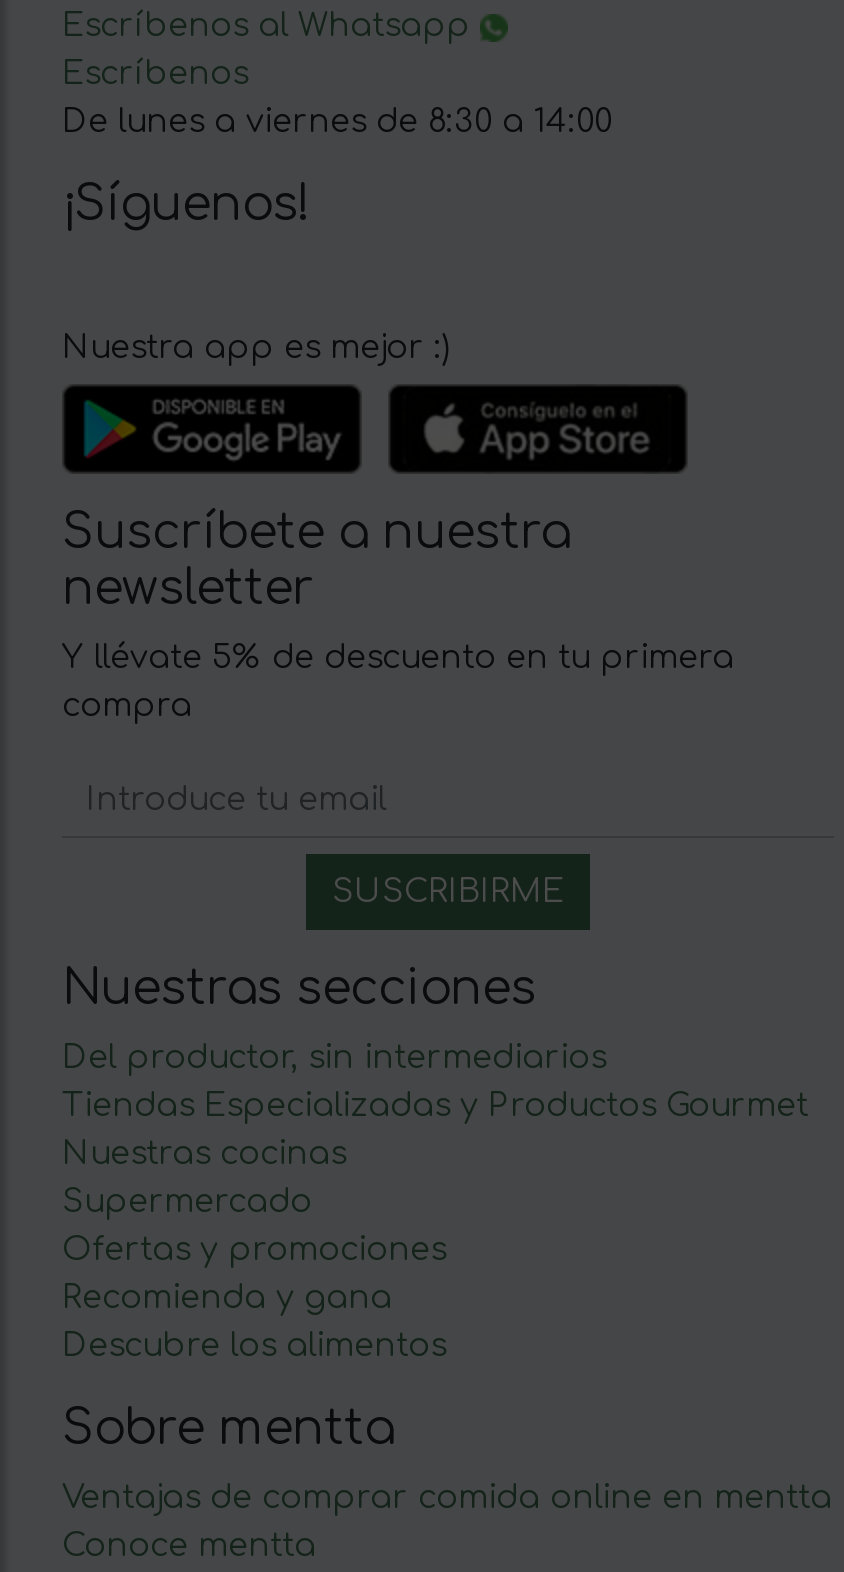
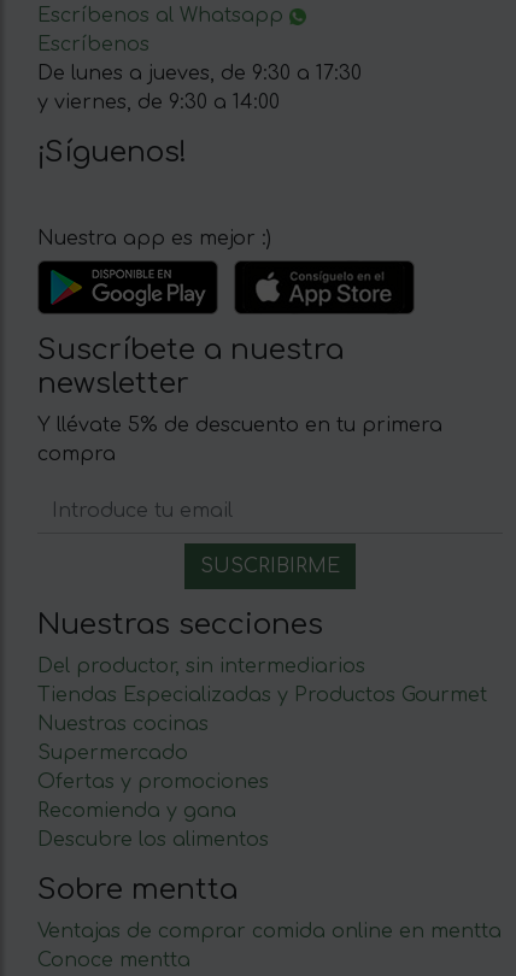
- De lunes a viernes de 8:30 a 14:00
+ De lunes a jueves, de 9:30 a 17:30
+ y viernes, de 9:30 a 14:00
